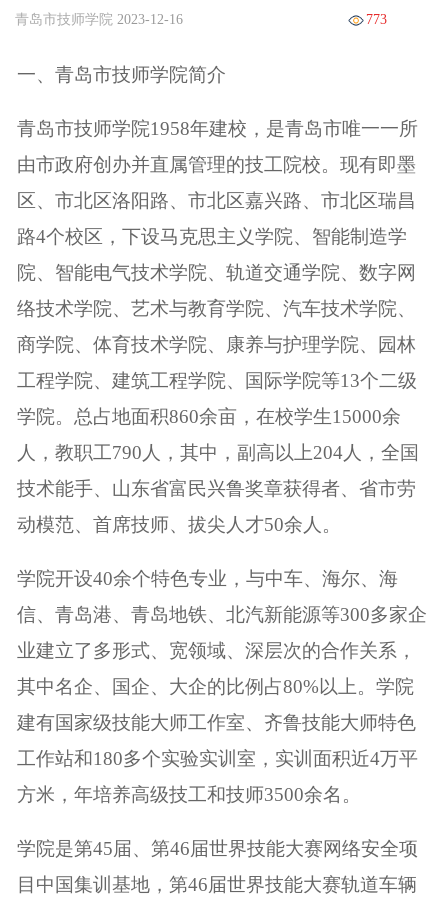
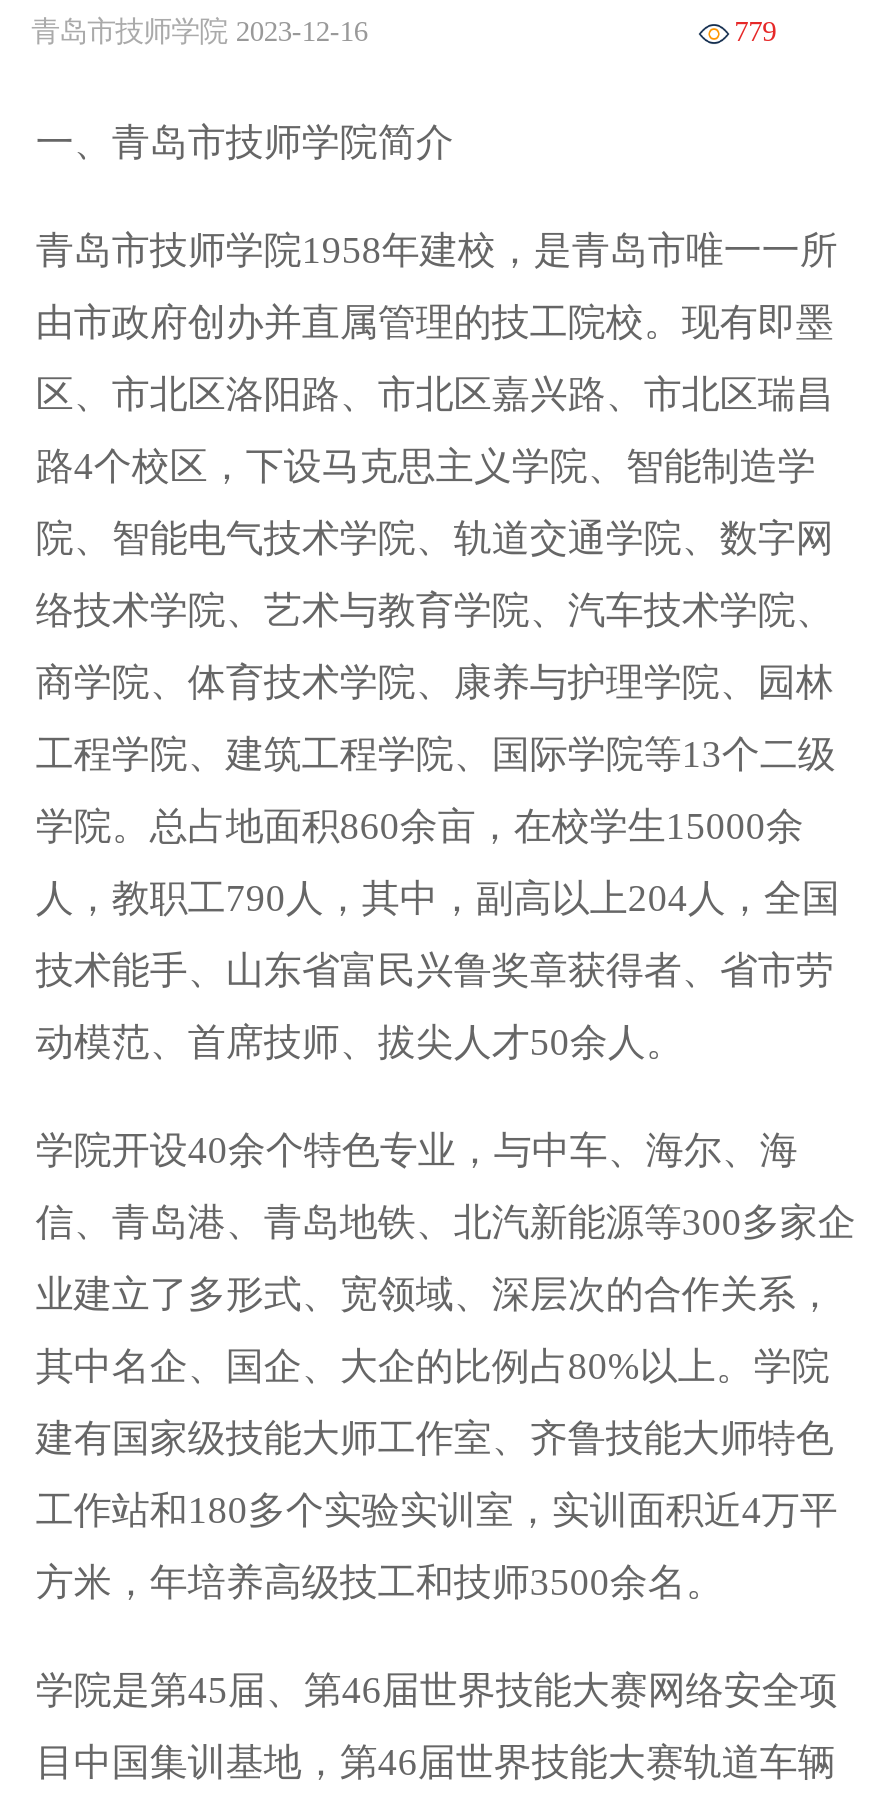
- 773
+ 779
